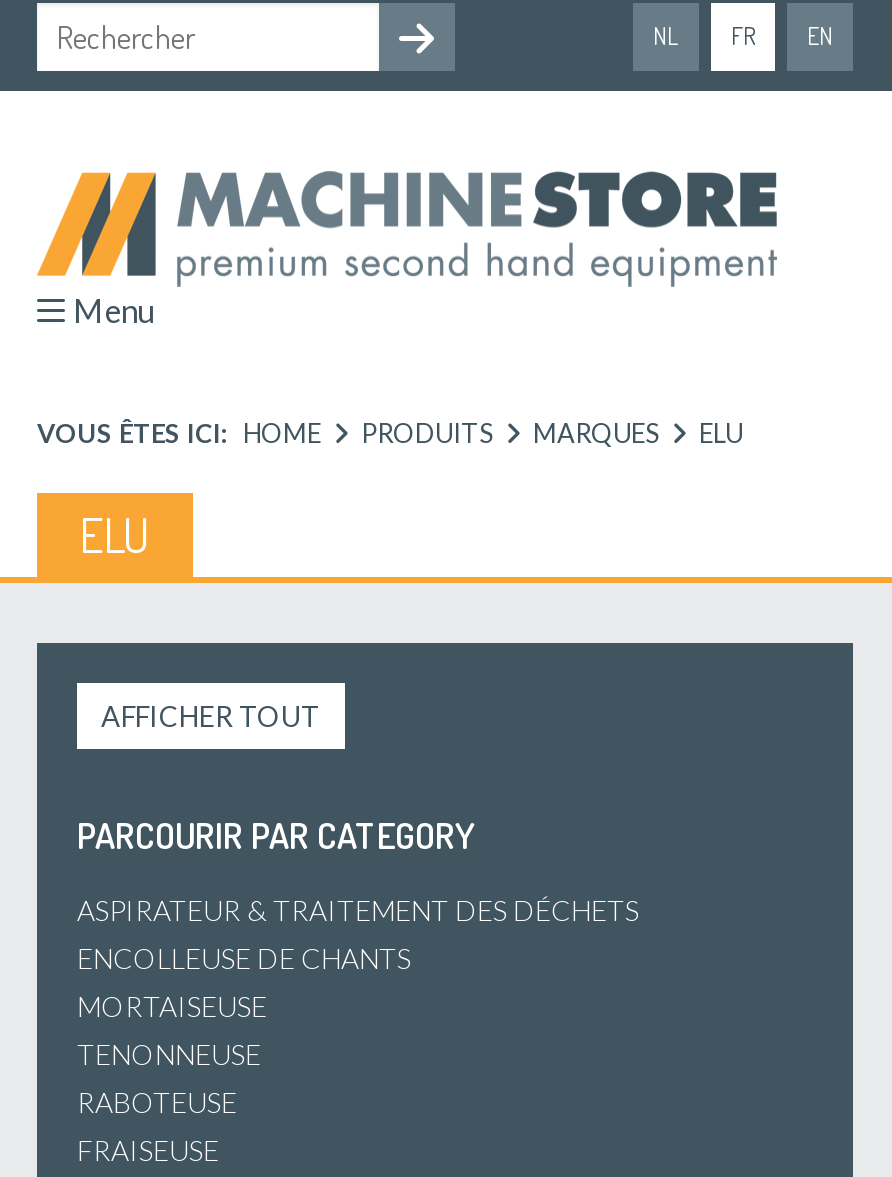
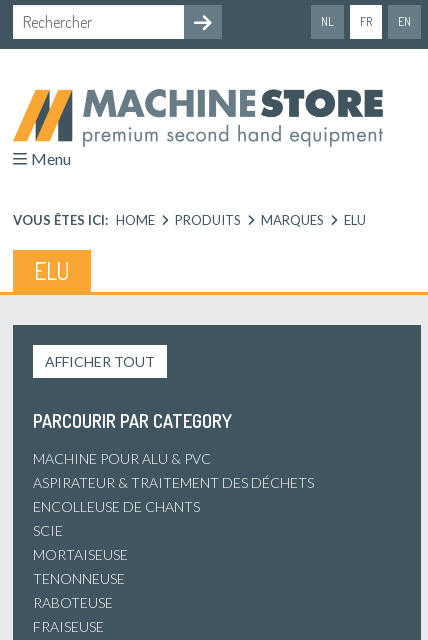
+ MACHINE POUR ALU & PVC

+ SCIE
